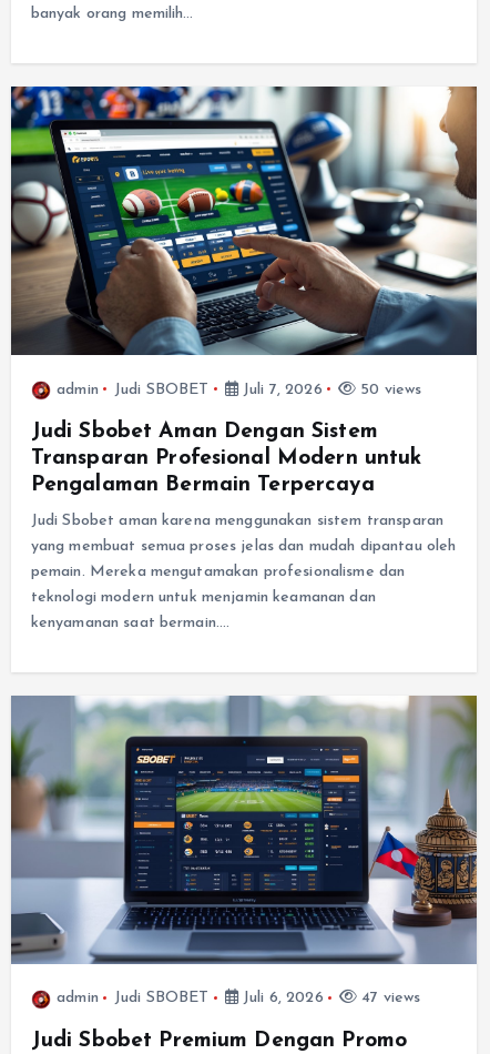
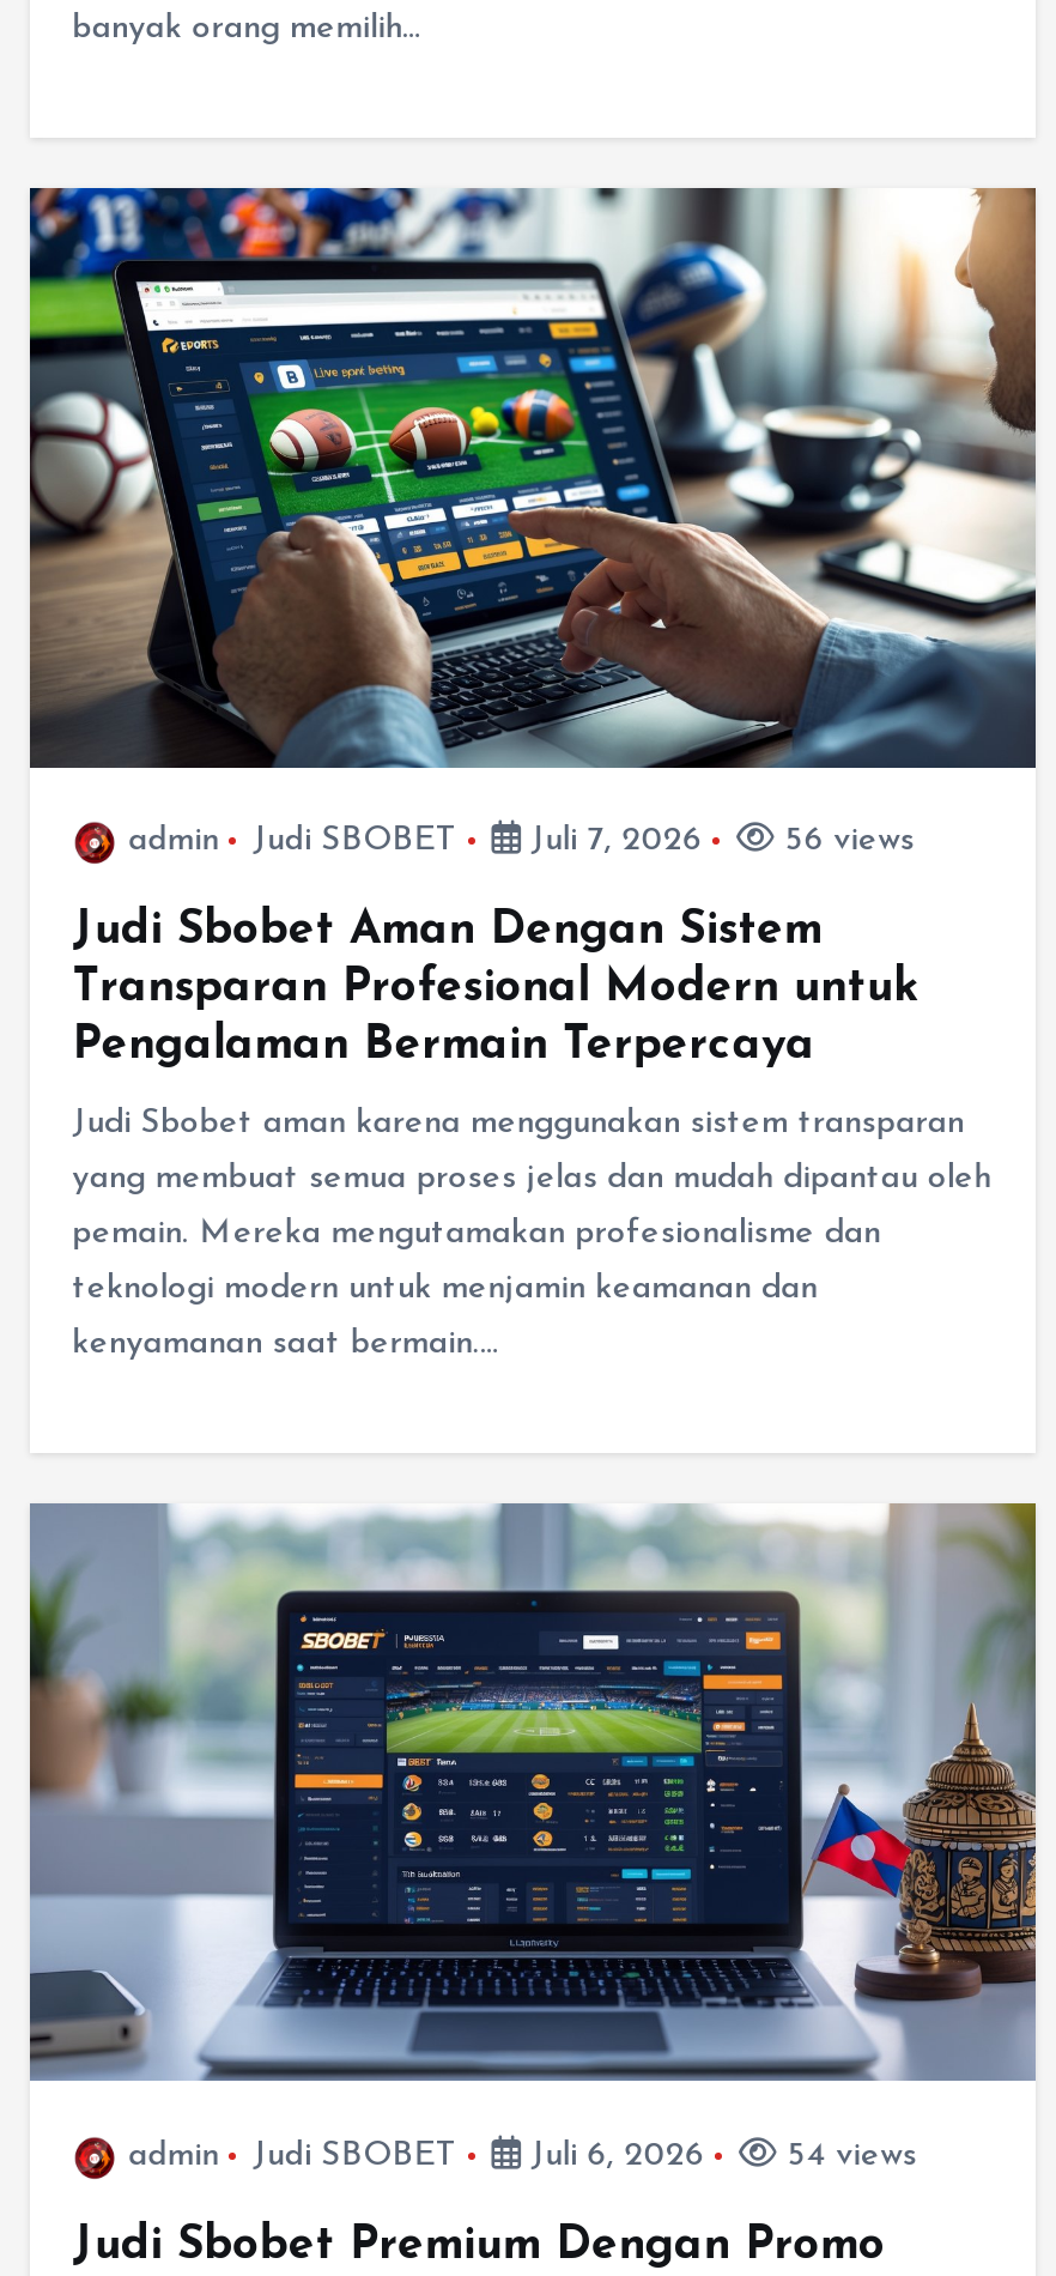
- 50 views
+ 56 views

- 47 views
+ 54 views
